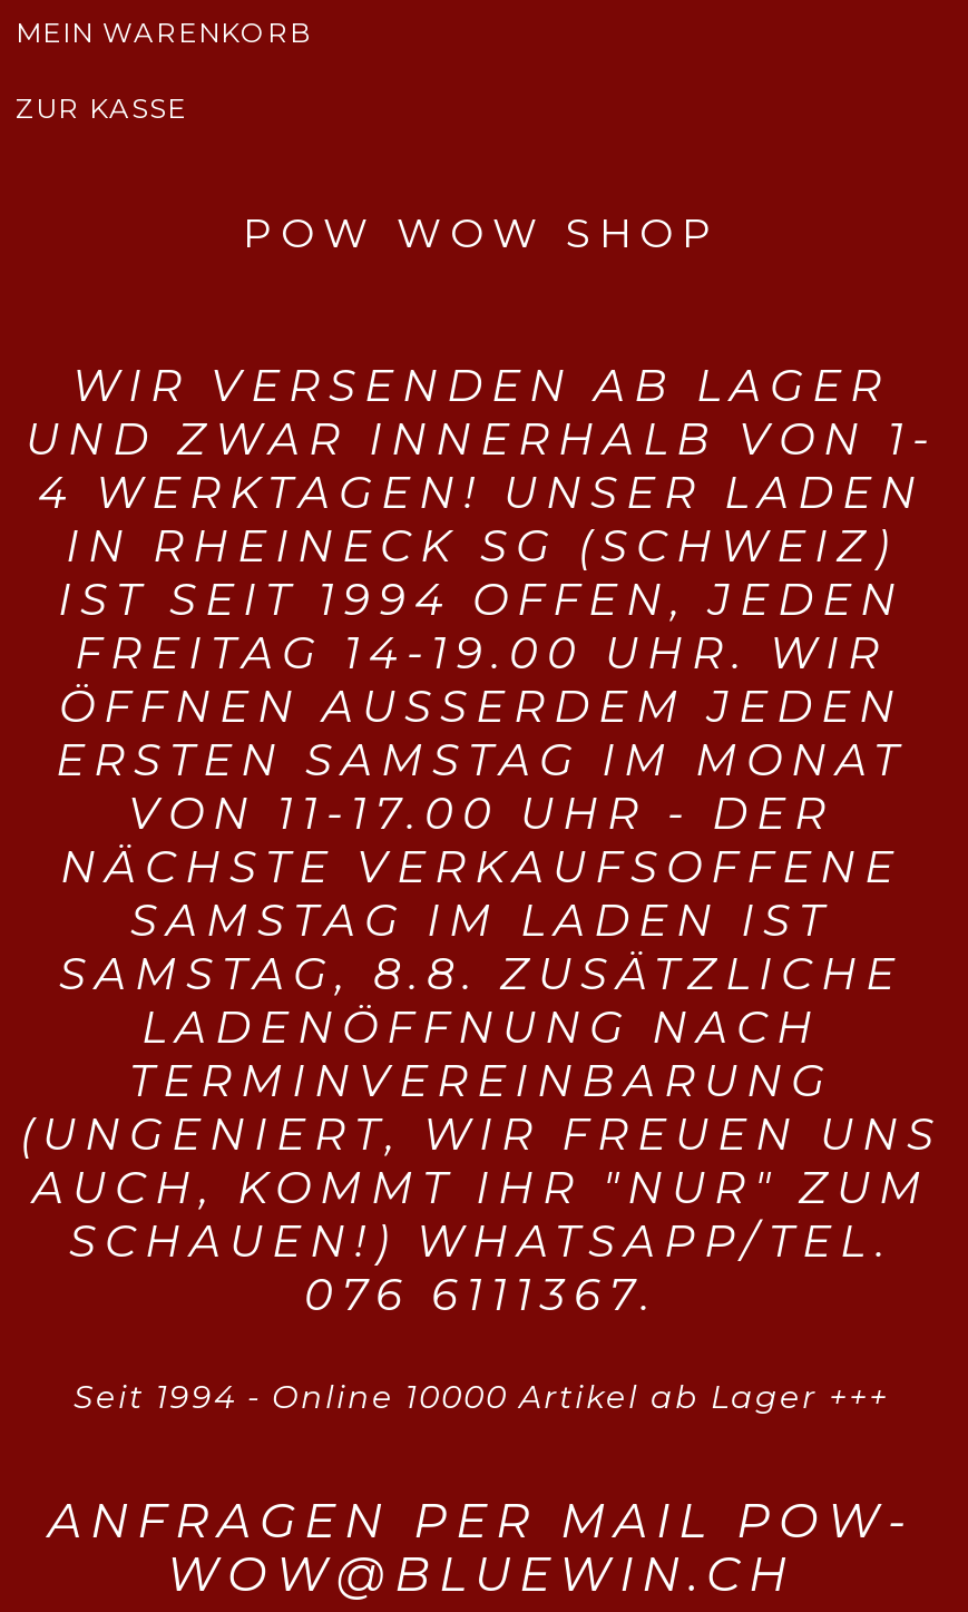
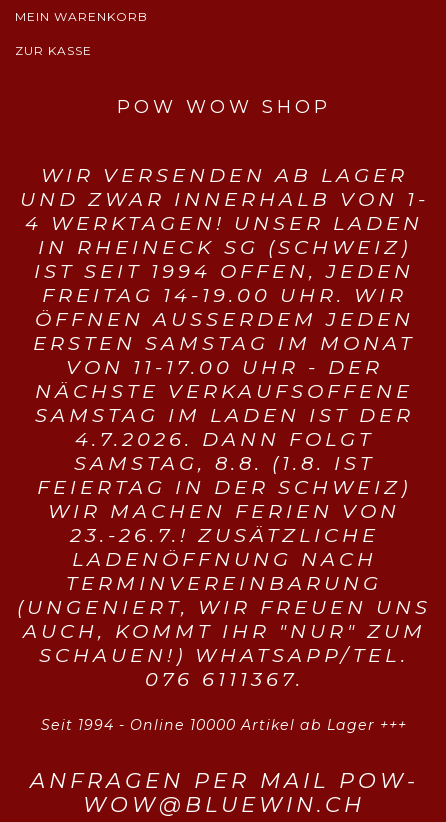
- SAMSTAG IM LADEN IST
- SAMSTAG, 8.8. ZUSÄTZLICHE
+ SAMSTAG IM LADEN IST DER
+ 4.7.2026. DANN FOLGT
+ SAMSTAG, 8.8. (1.8. IST
+ FEIERTAG IN DER SCHWEIZ)
+ WIR MACHEN FERIEN VON
+ 23.-26.7.! ZUSÄTZLICHE
